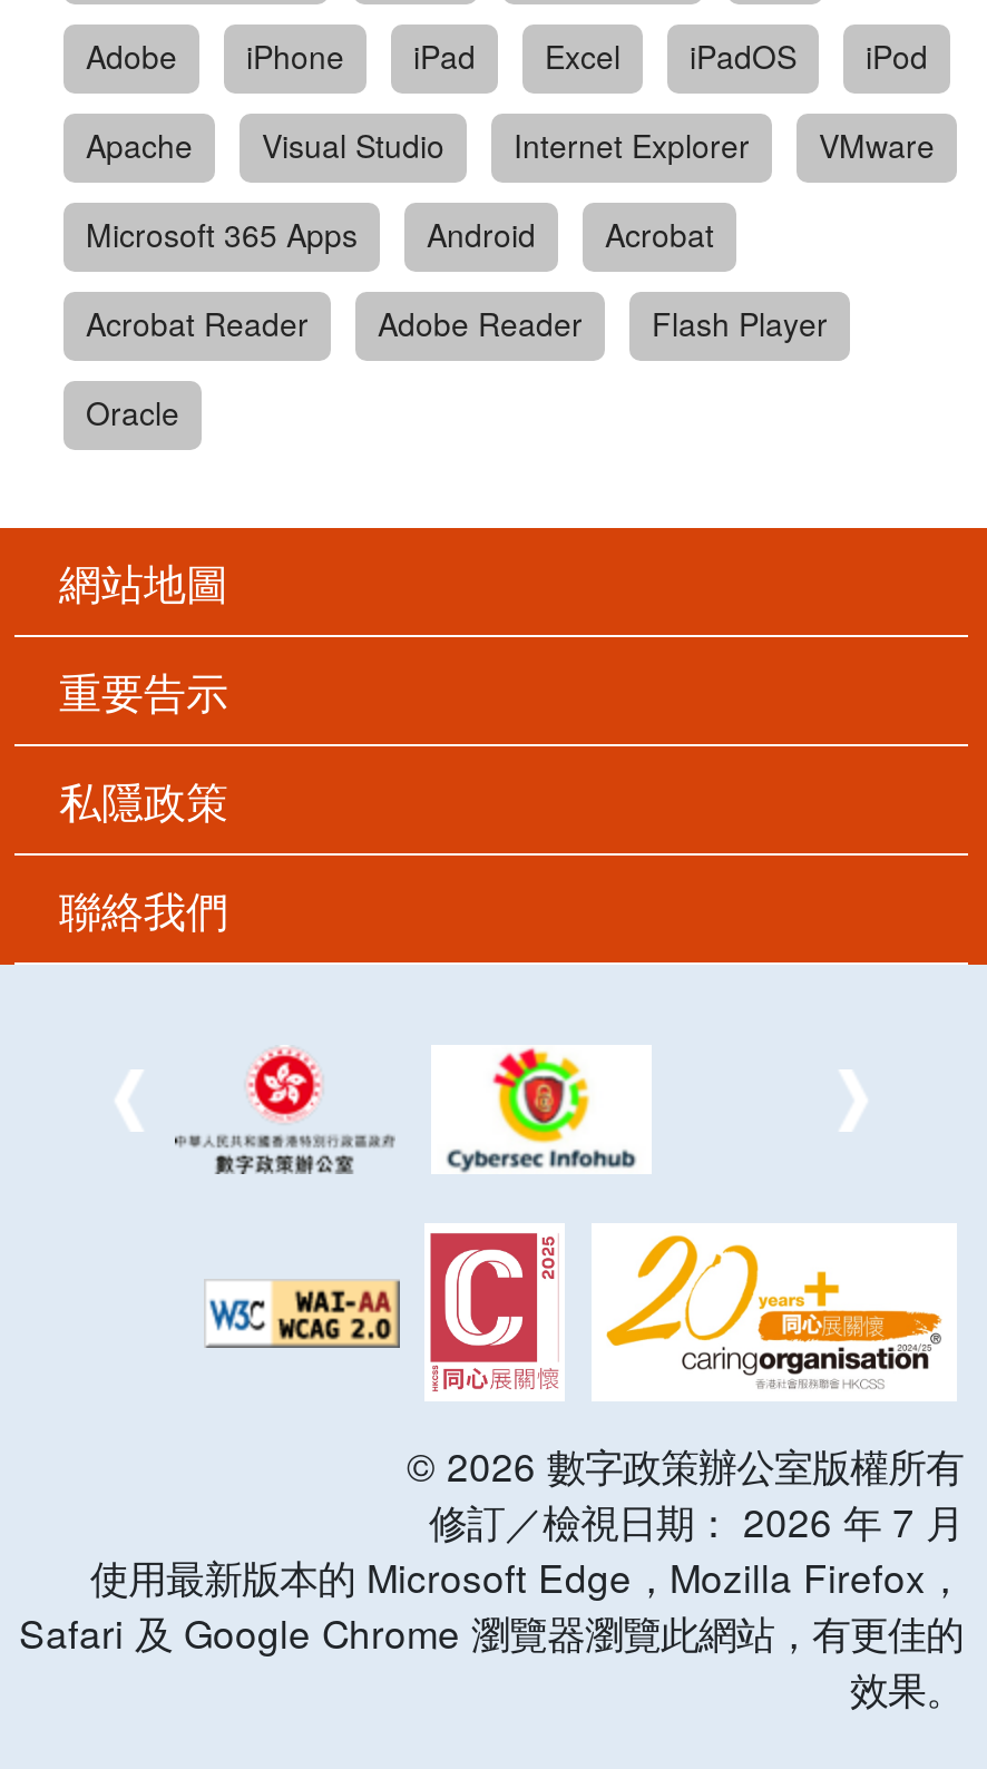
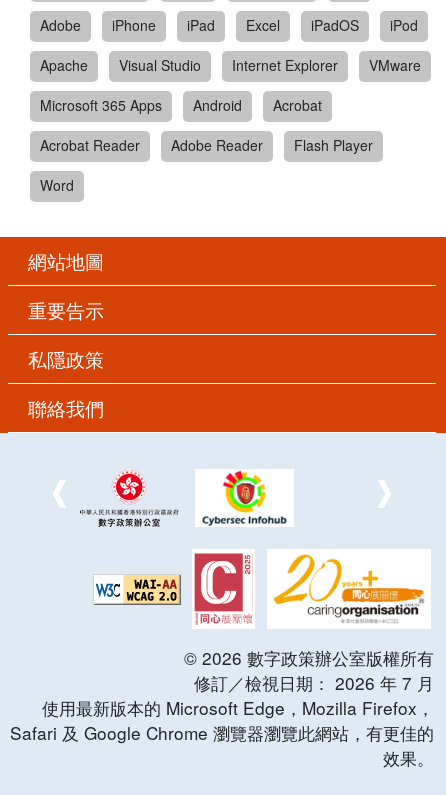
- Oracle
+ Word
